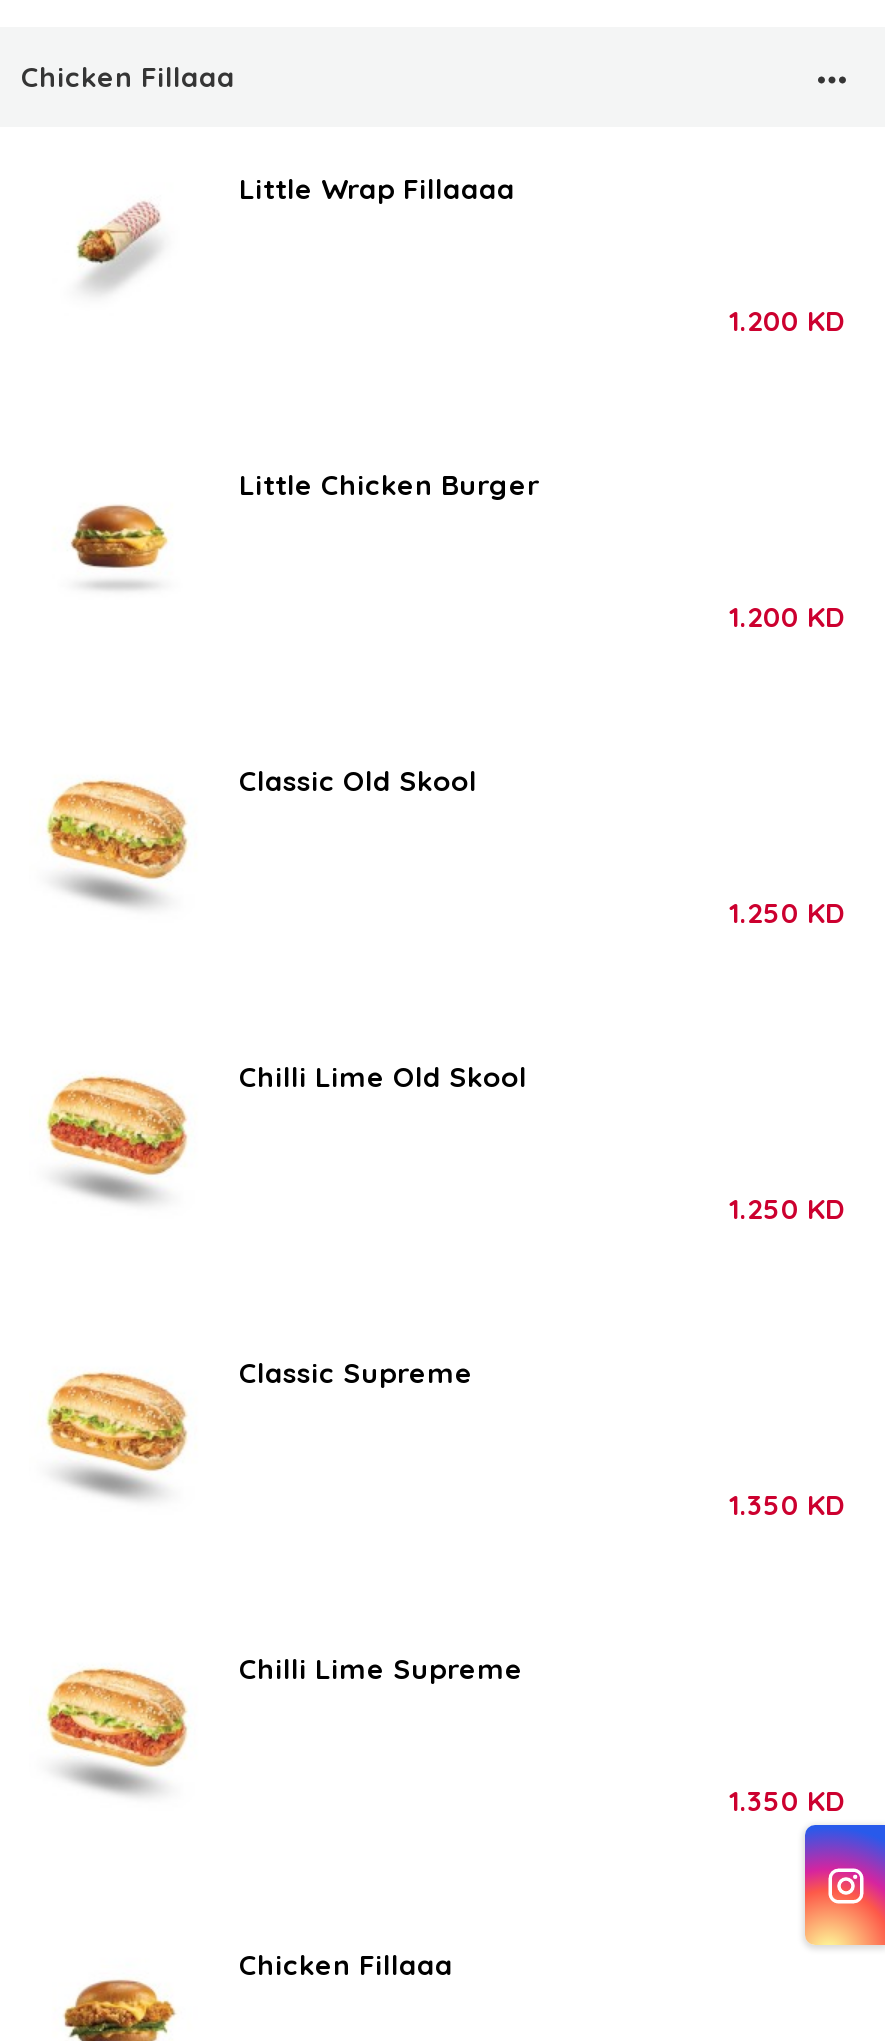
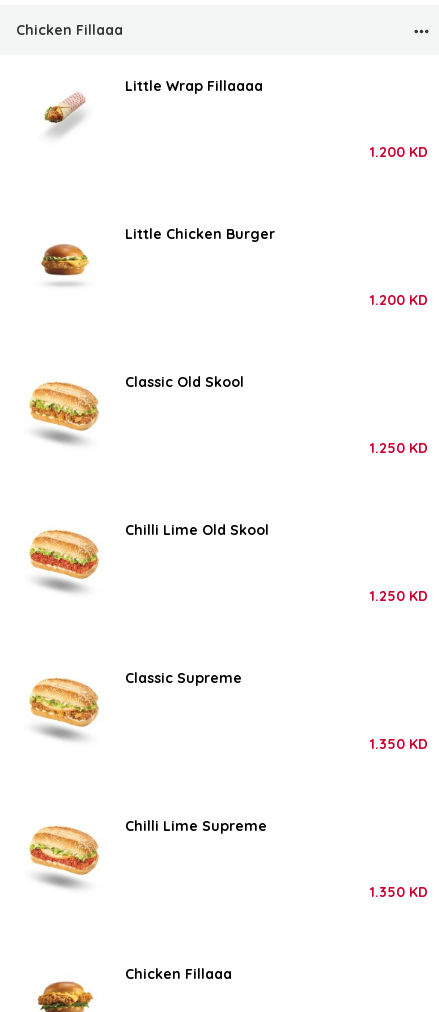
- [image]
